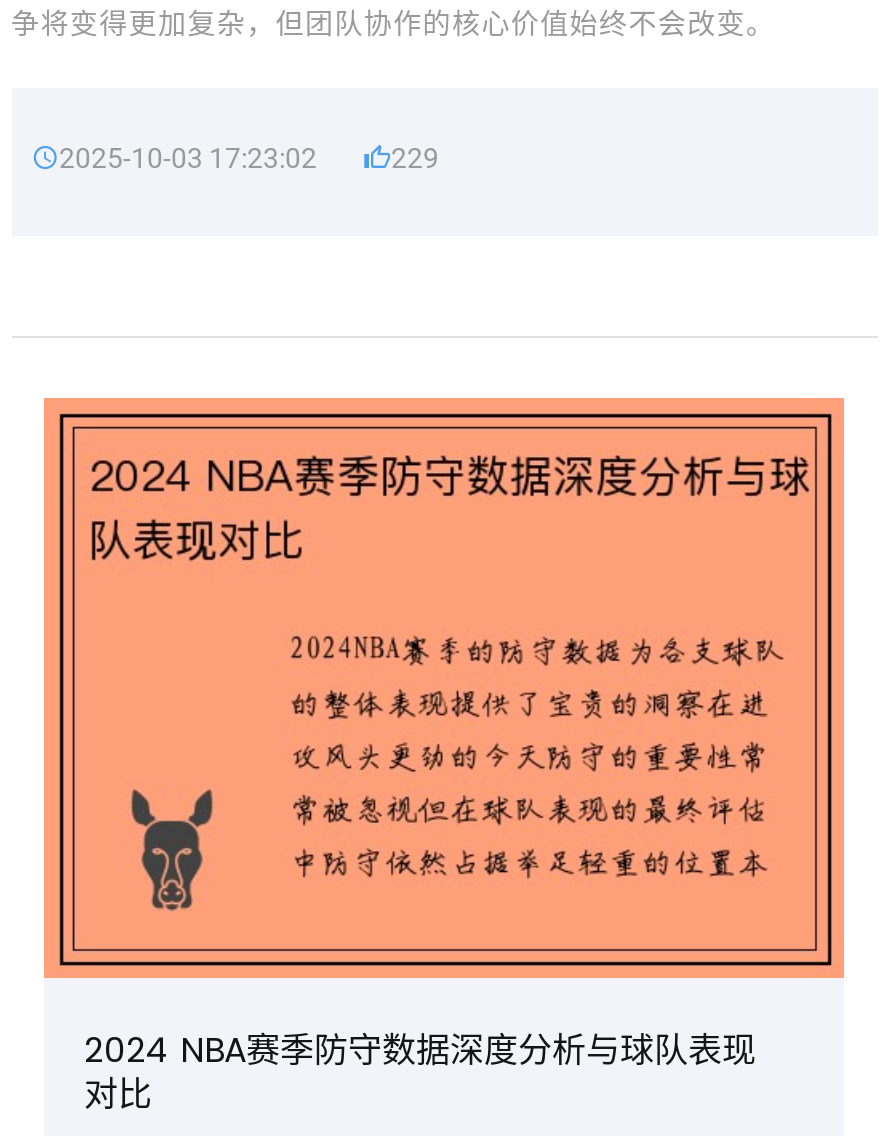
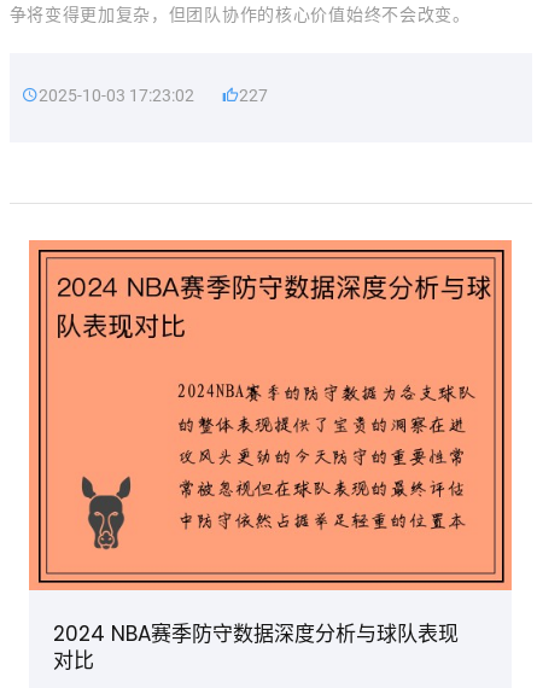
- 229
+ 227
